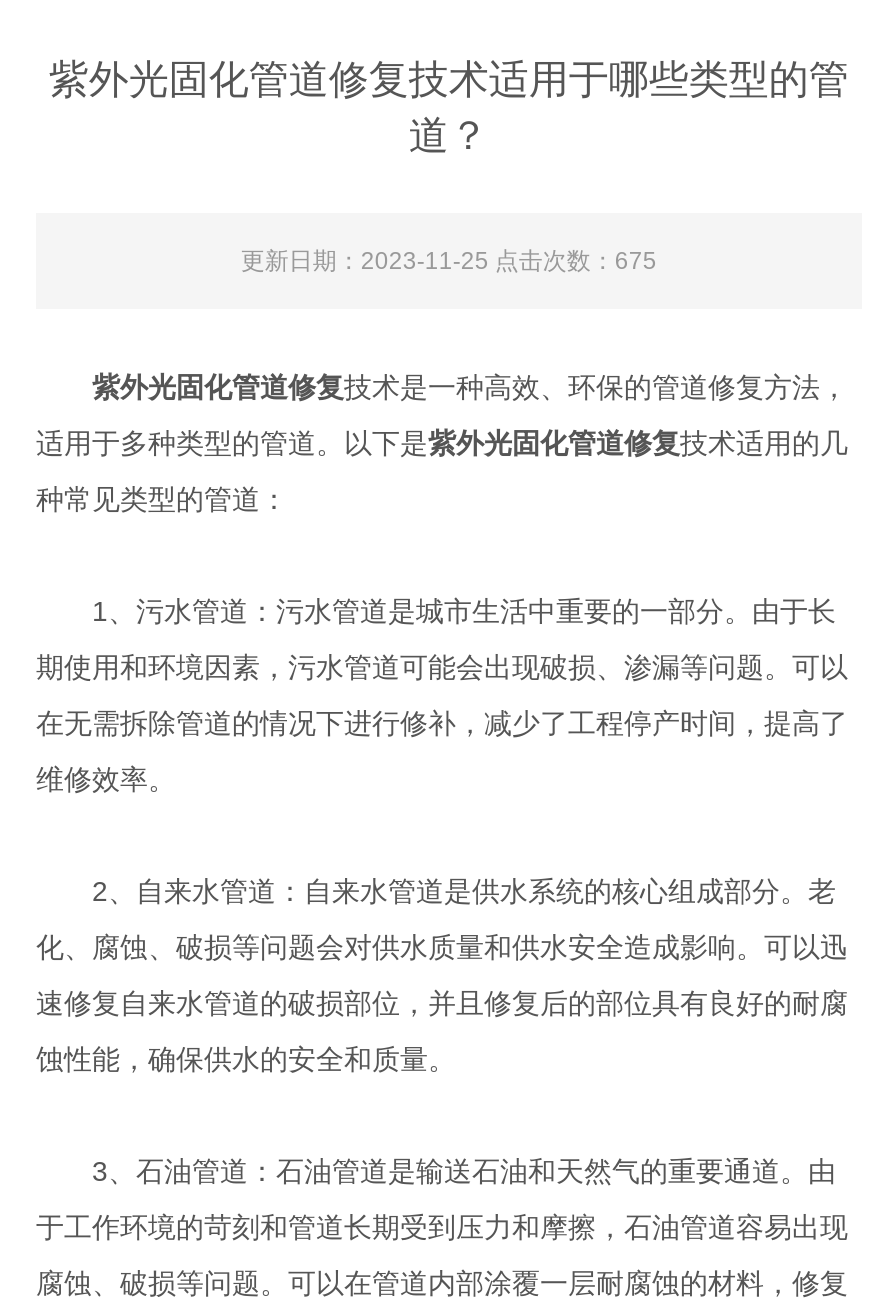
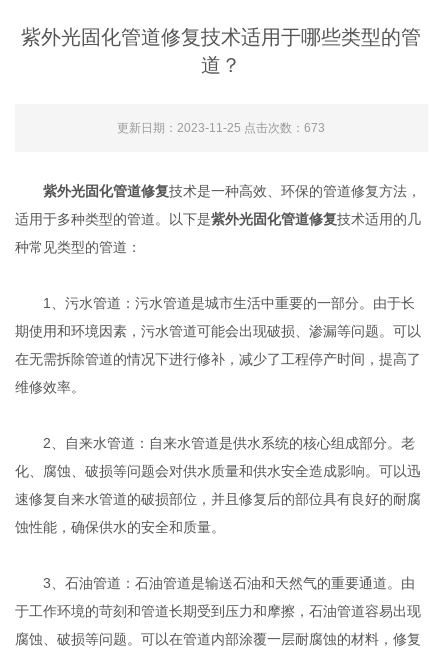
- 更新日期：2023-11-25 点击次数：675
+ 更新日期：2023-11-25 点击次数：673
